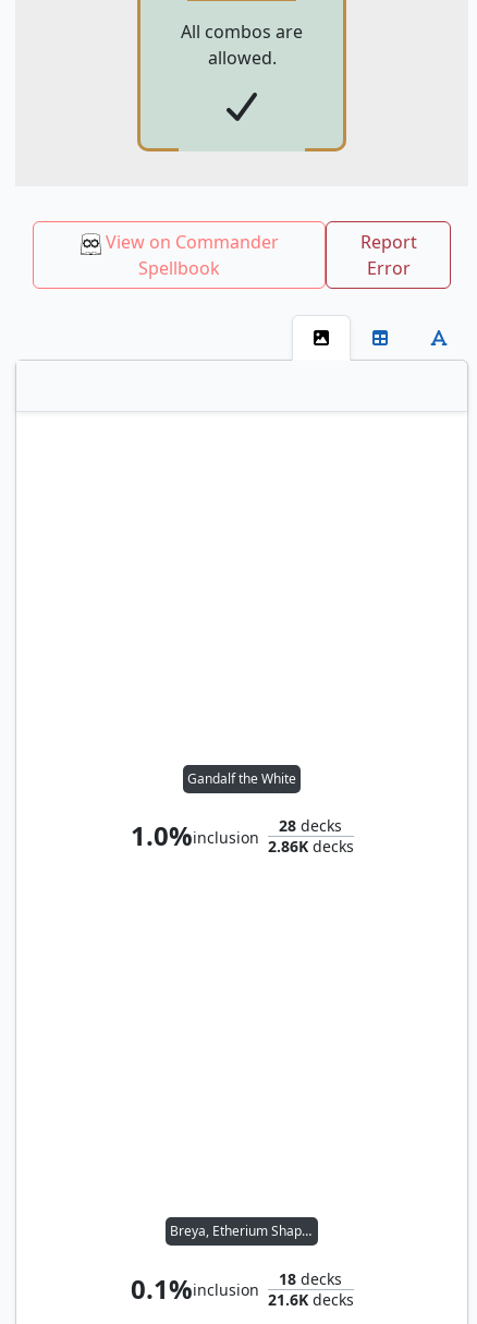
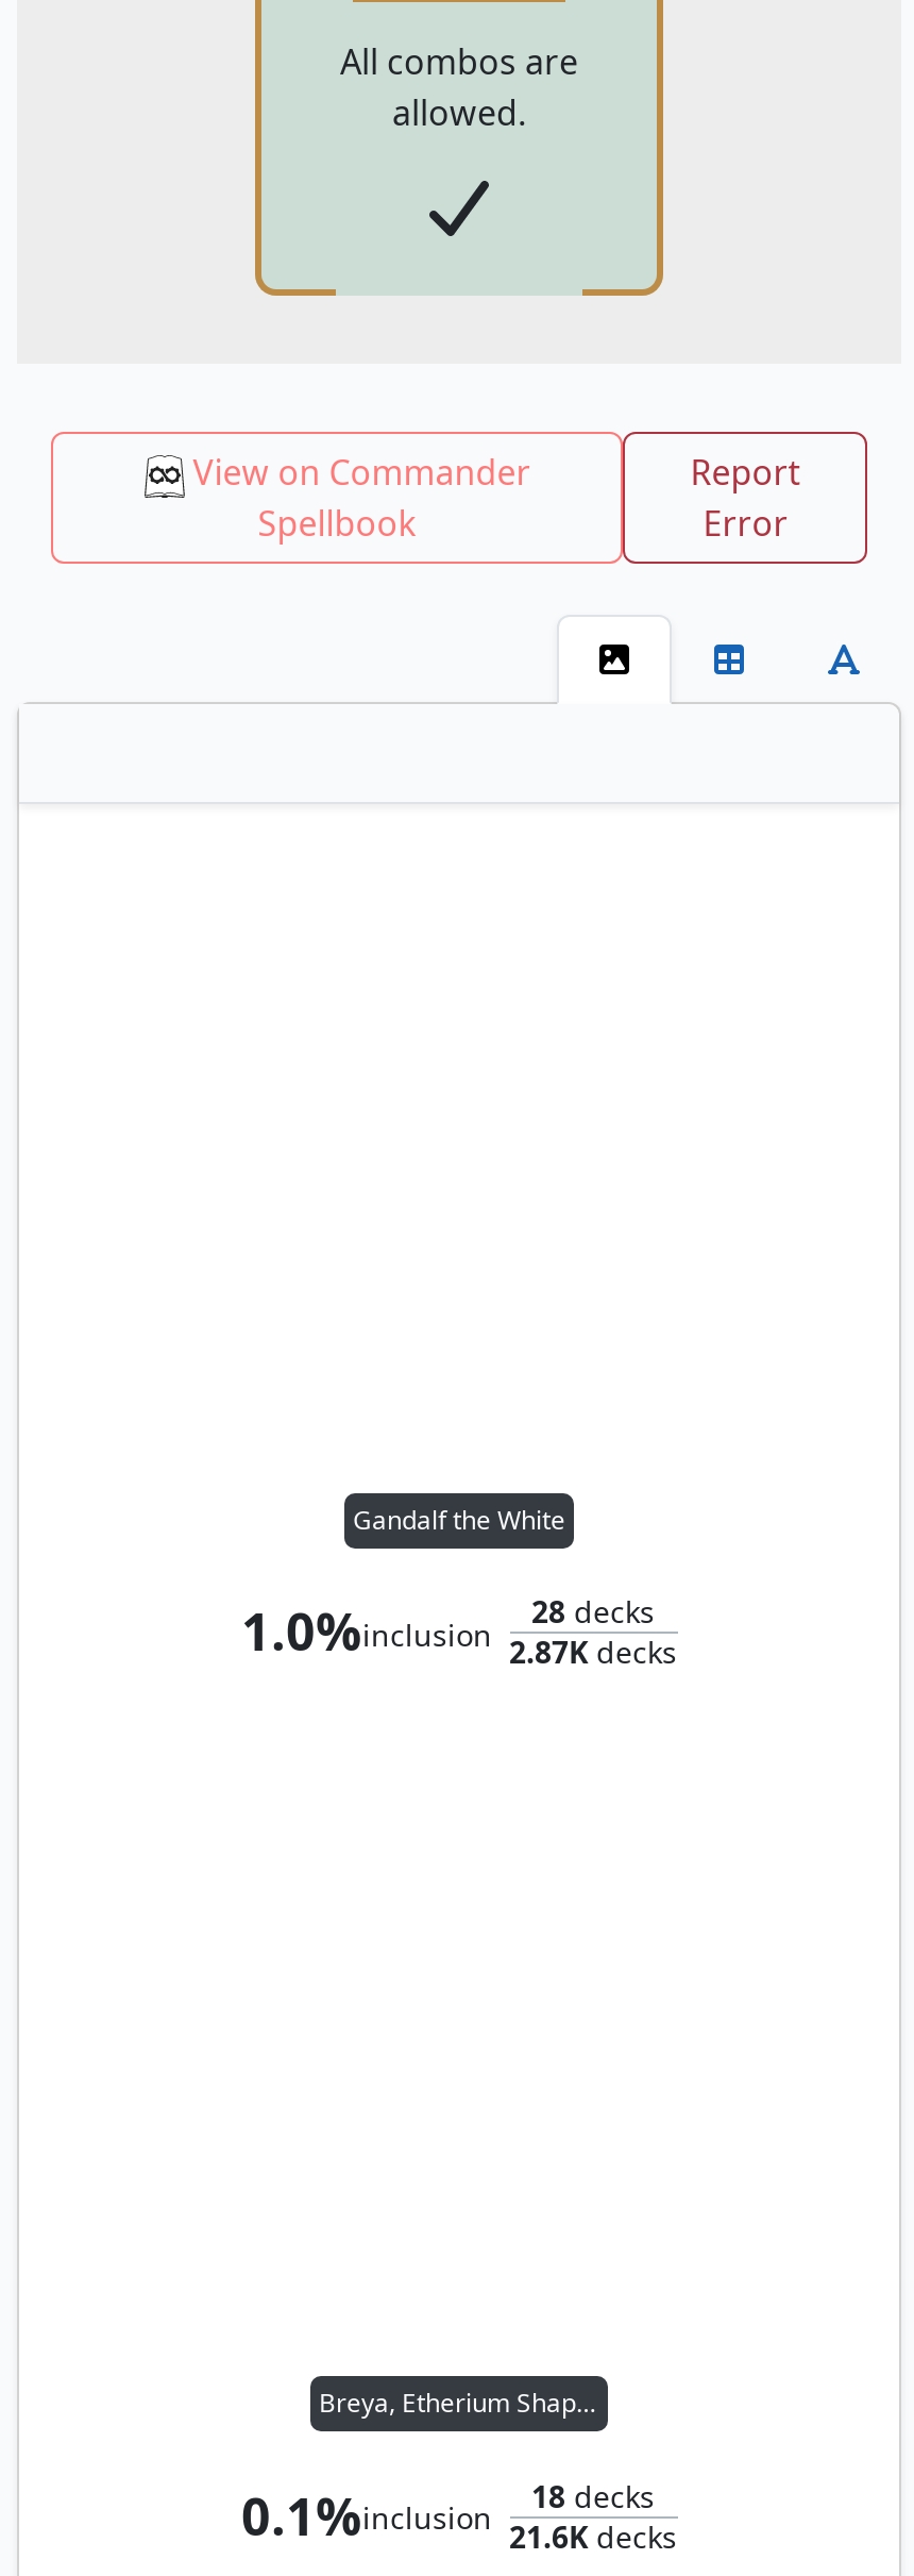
- 1.0%inclusion 2.86K decks 28 decks
+ 1.0%inclusion 2.87K decks 28 decks
